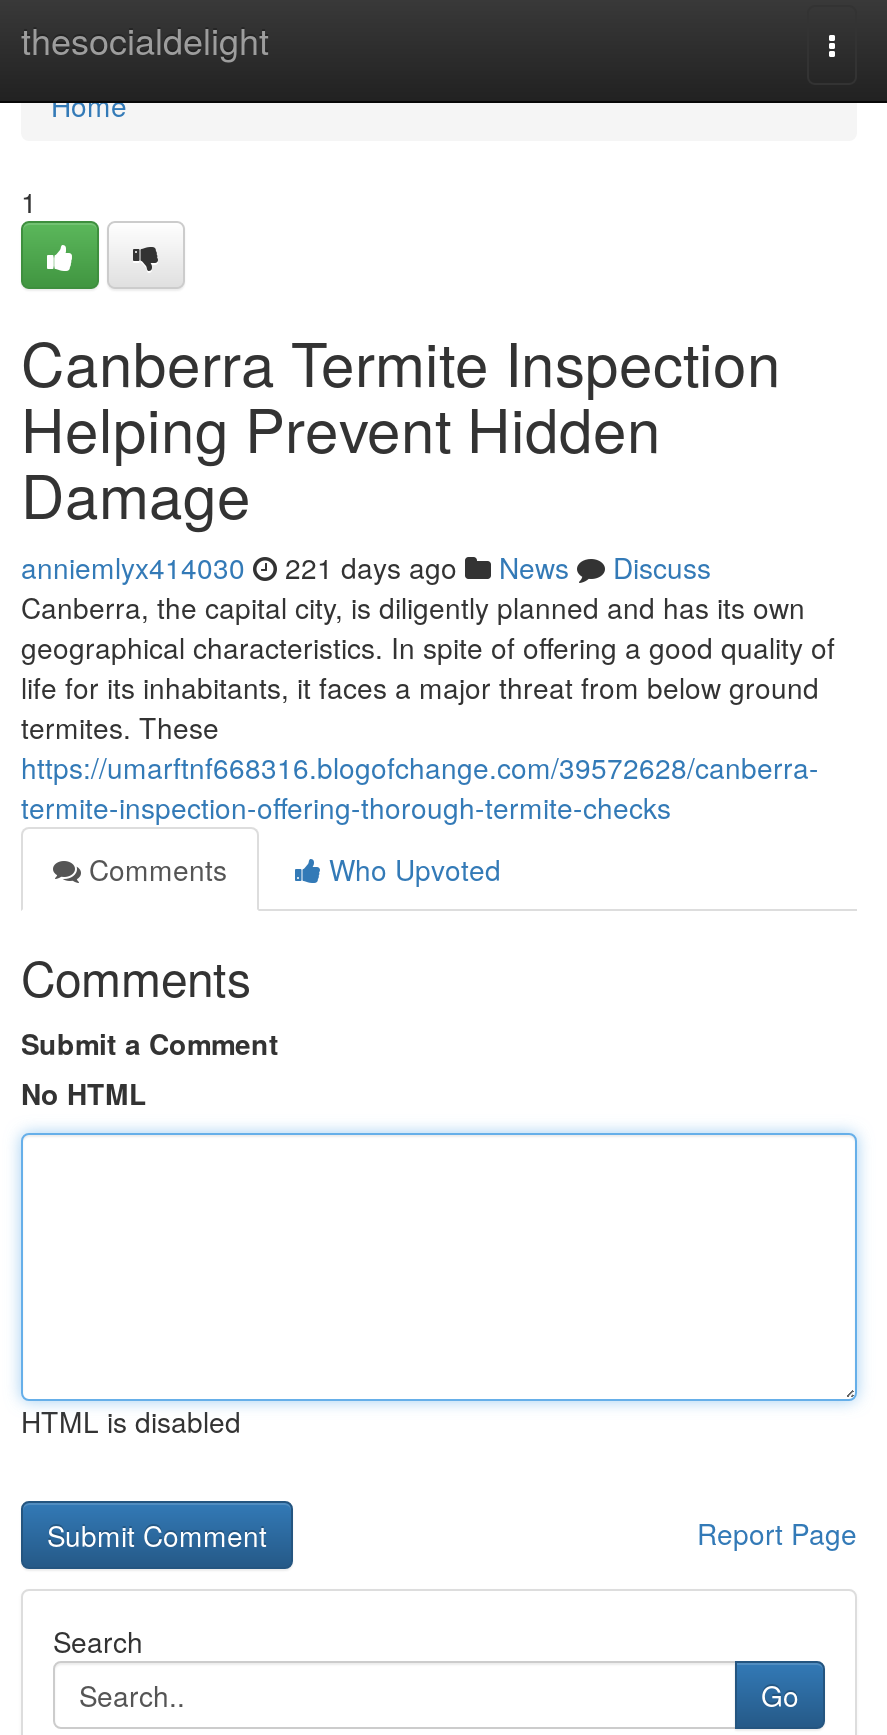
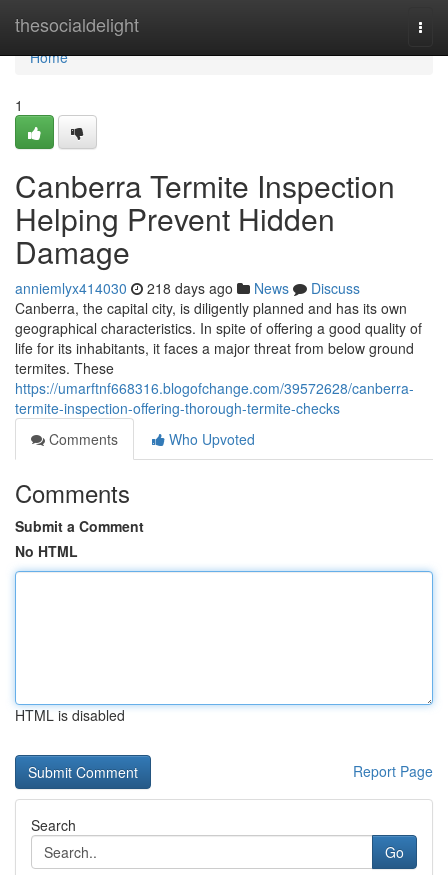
- anniemlyx414030 221 days ago News Discuss
+ anniemlyx414030 218 days ago News Discuss
